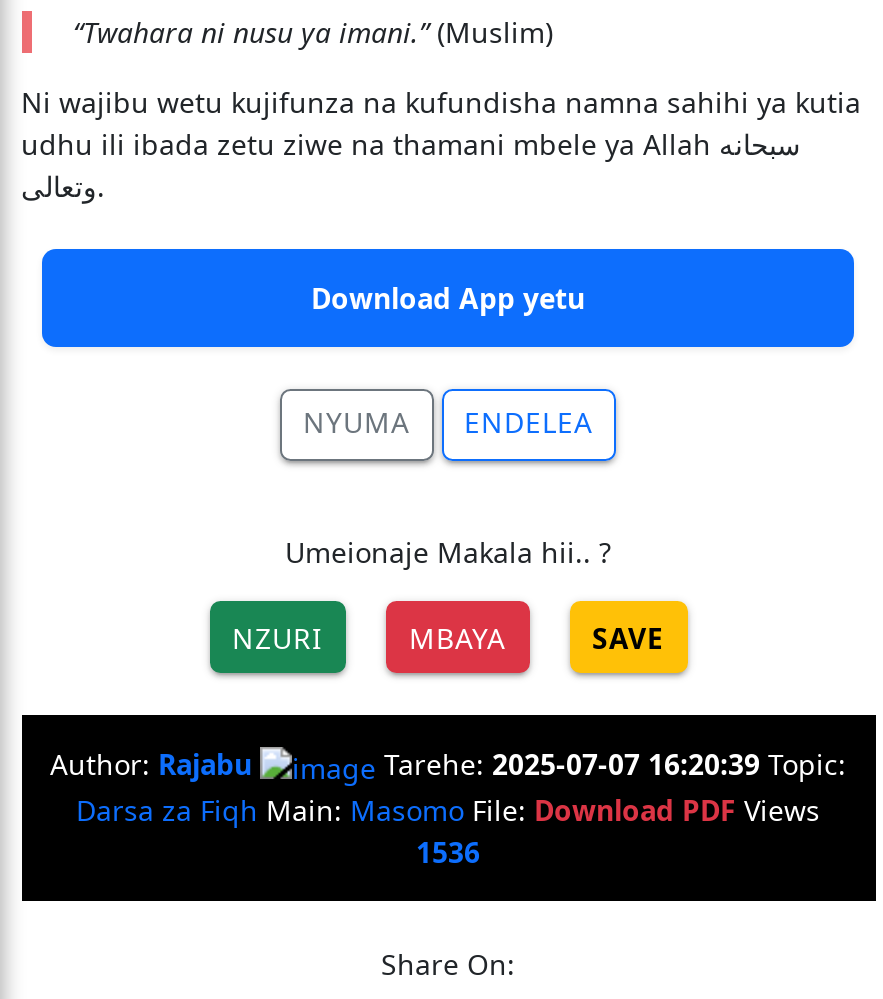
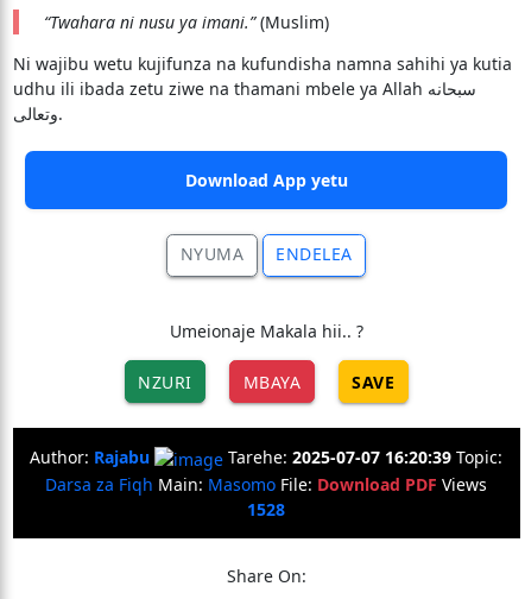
- 1536
+ 1528
